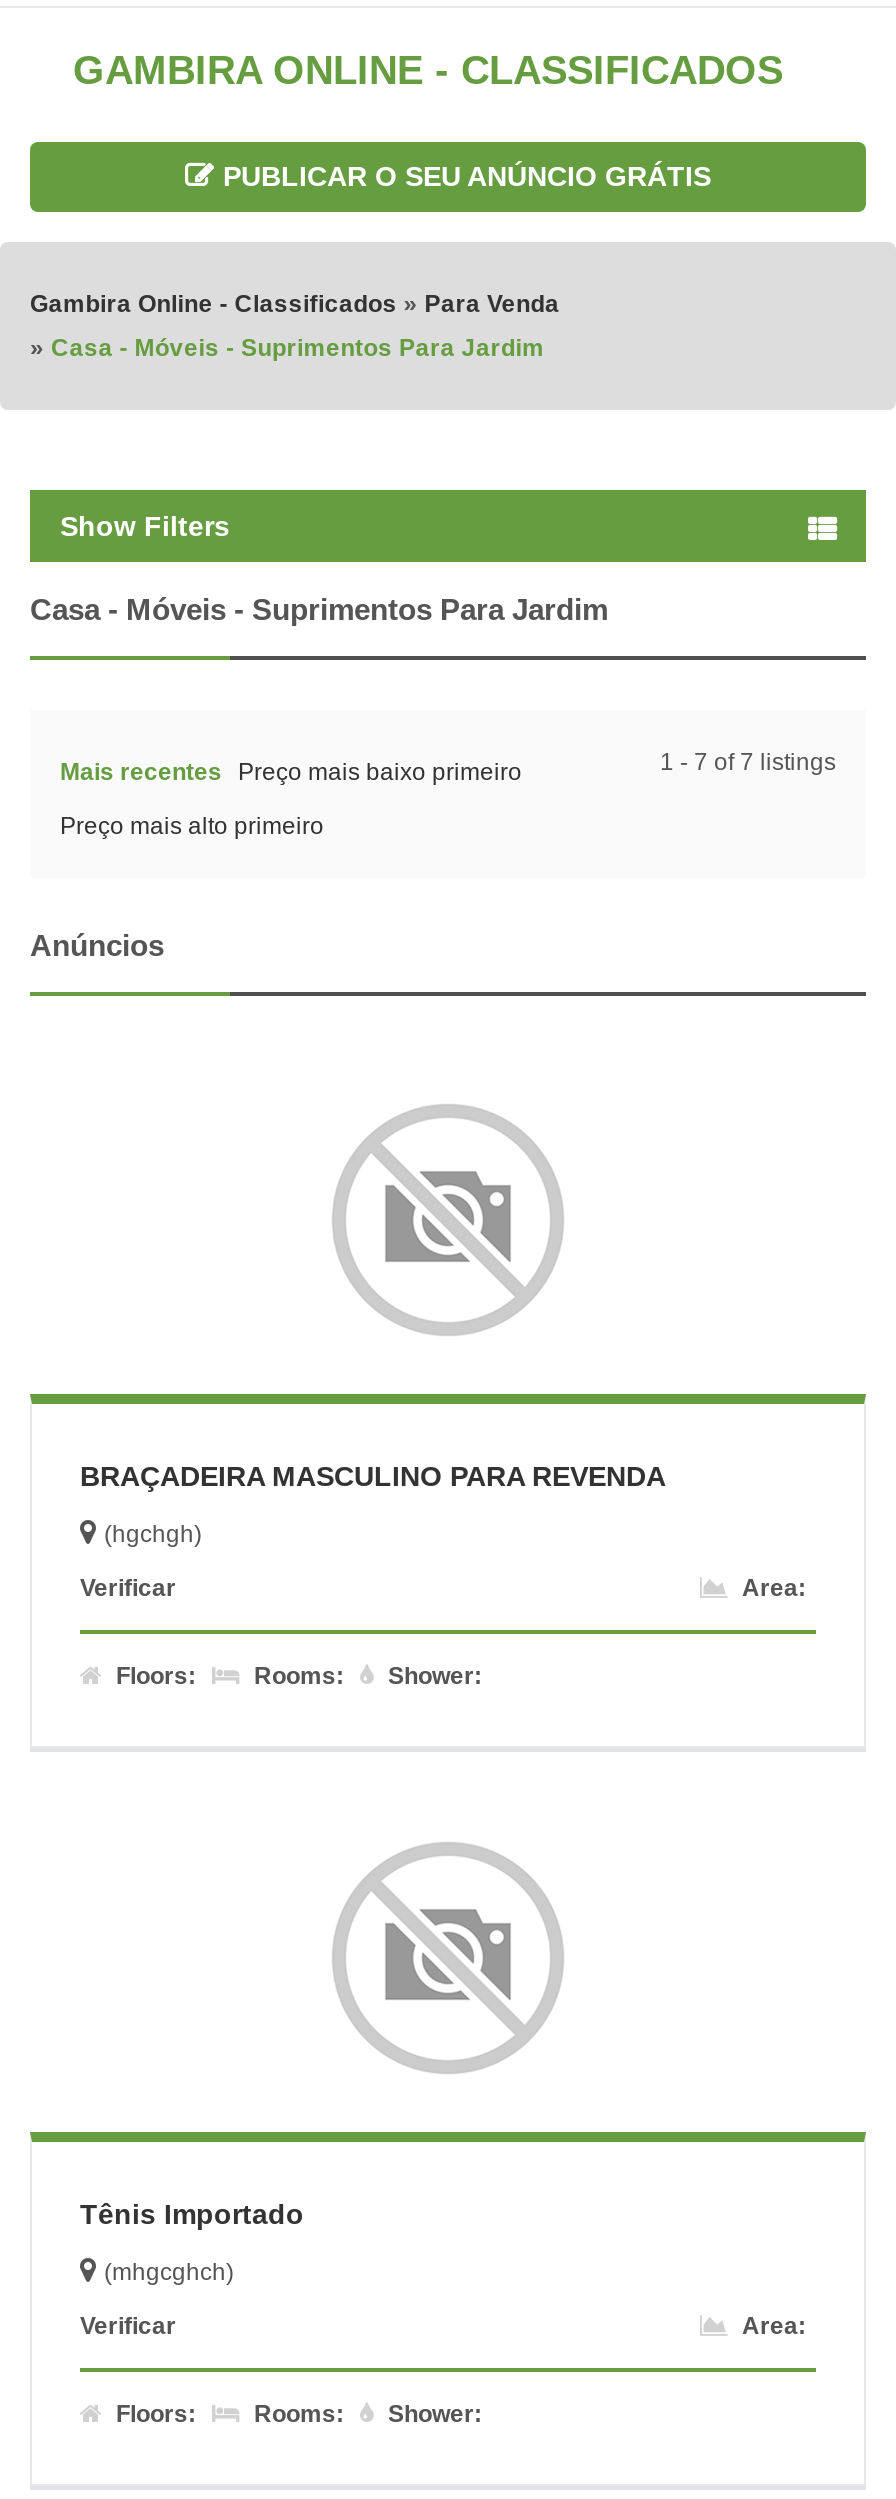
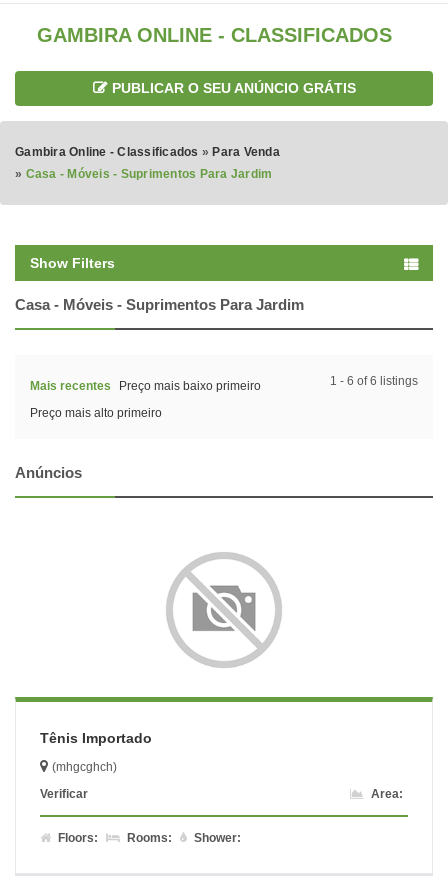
- 1 - 7 of 7 listings
+ 1 - 6 of 6 listings

- BRAÇADEIRA MASCULINO PARA REVENDA
- (hgchgh)
- Verificar
- Area:
- Floors:
- Rooms:
- Shower:
